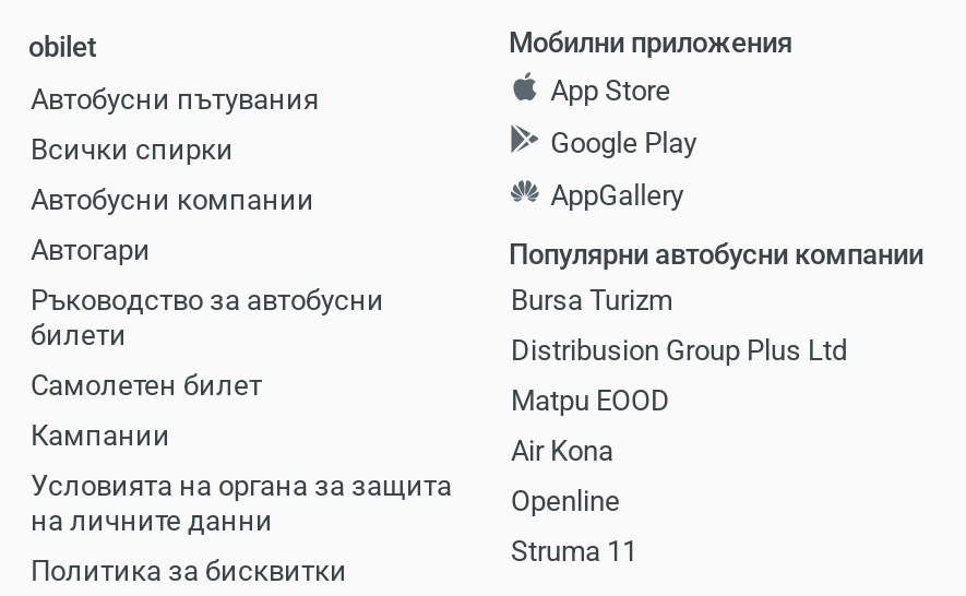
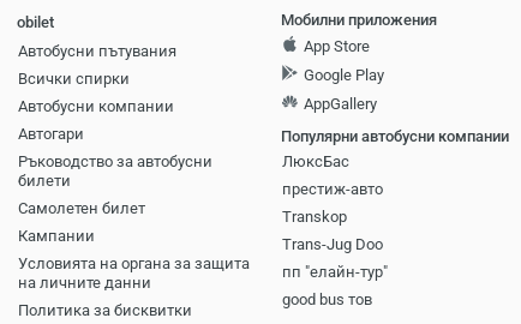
- Bursa Turizm
+ ЛюксБас

- Distribusion Group Plus Ltd
+ престиж-авто

- Matpu EOOD
+ Transkop

- Air Kona
+ Trans-Jug Doo

- Openline
+ пп "елайн-тур"

- Struma 11
+ good bus тов
